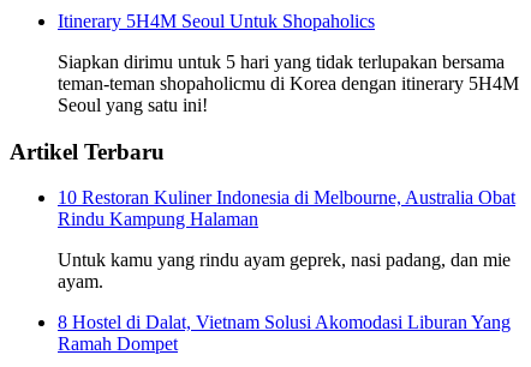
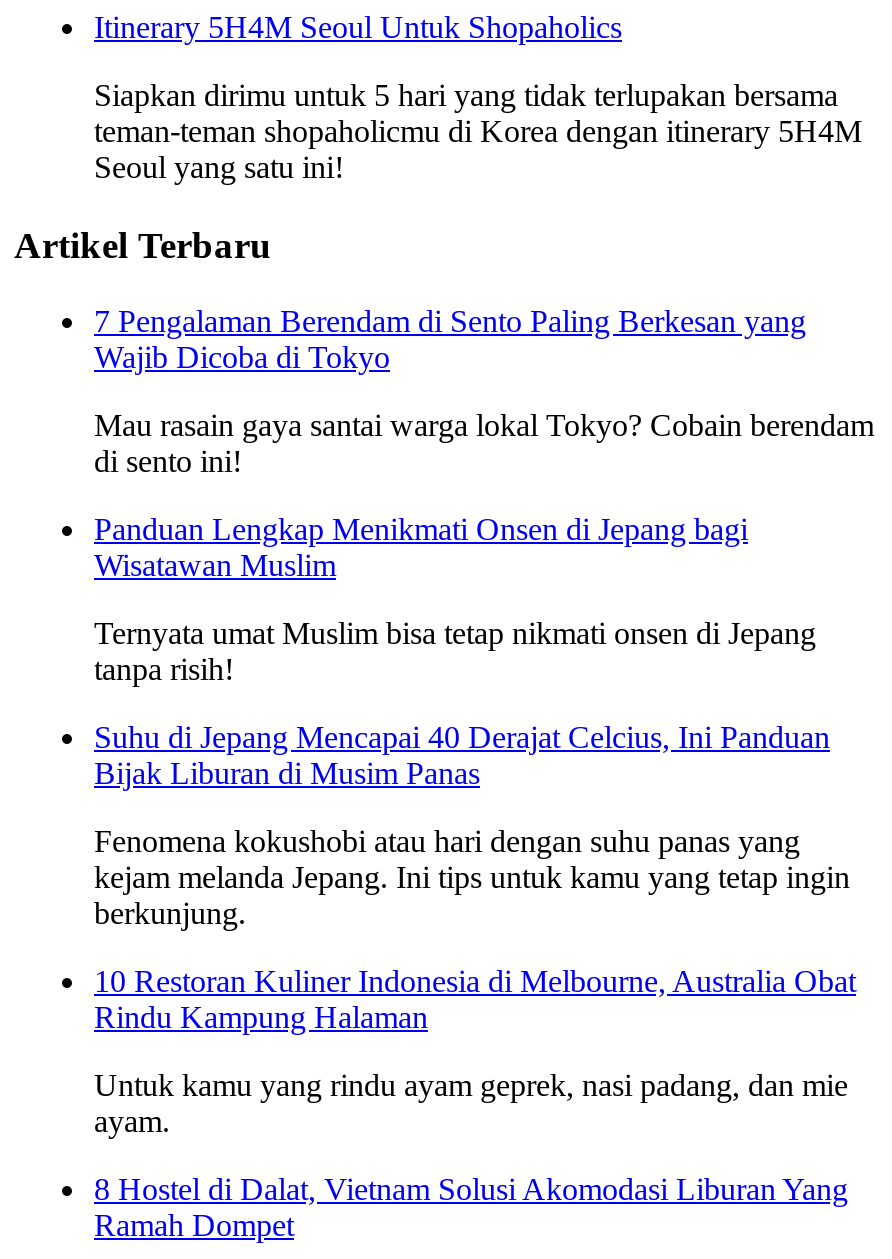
+ 7 Pengalaman Berendam di Sento Paling Berkesan yang
+ Wajib Dicoba di Tokyo
+ Mau rasain gaya santai warga lokal Tokyo? Cobain berendam
+ di sento ini!
+ Panduan Lengkap Menikmati Onsen di Jepang bagi
+ Wisatawan Muslim
+ Ternyata umat Muslim bisa tetap nikmati onsen di Jepang
+ tanpa risih!
+ Suhu di Jepang Mencapai 40 Derajat Celcius, Ini Panduan
+ Bijak Liburan di Musim Panas
+ Fenomena kokushobi atau hari dengan suhu panas yang
+ kejam melanda Jepang. Ini tips untuk kamu yang tetap ingin
+ berkunjung.
